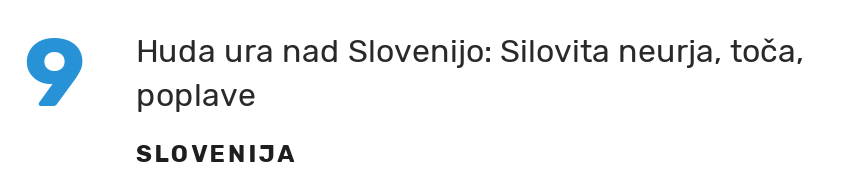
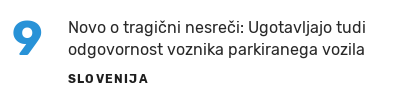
- Huda ura nad Slovenijo: Silovita neurja, toča,
- poplave
+ Novo o tragični nesreči: Ugotavljajo tudi
+ odgovornost voznika parkiranega vozila
